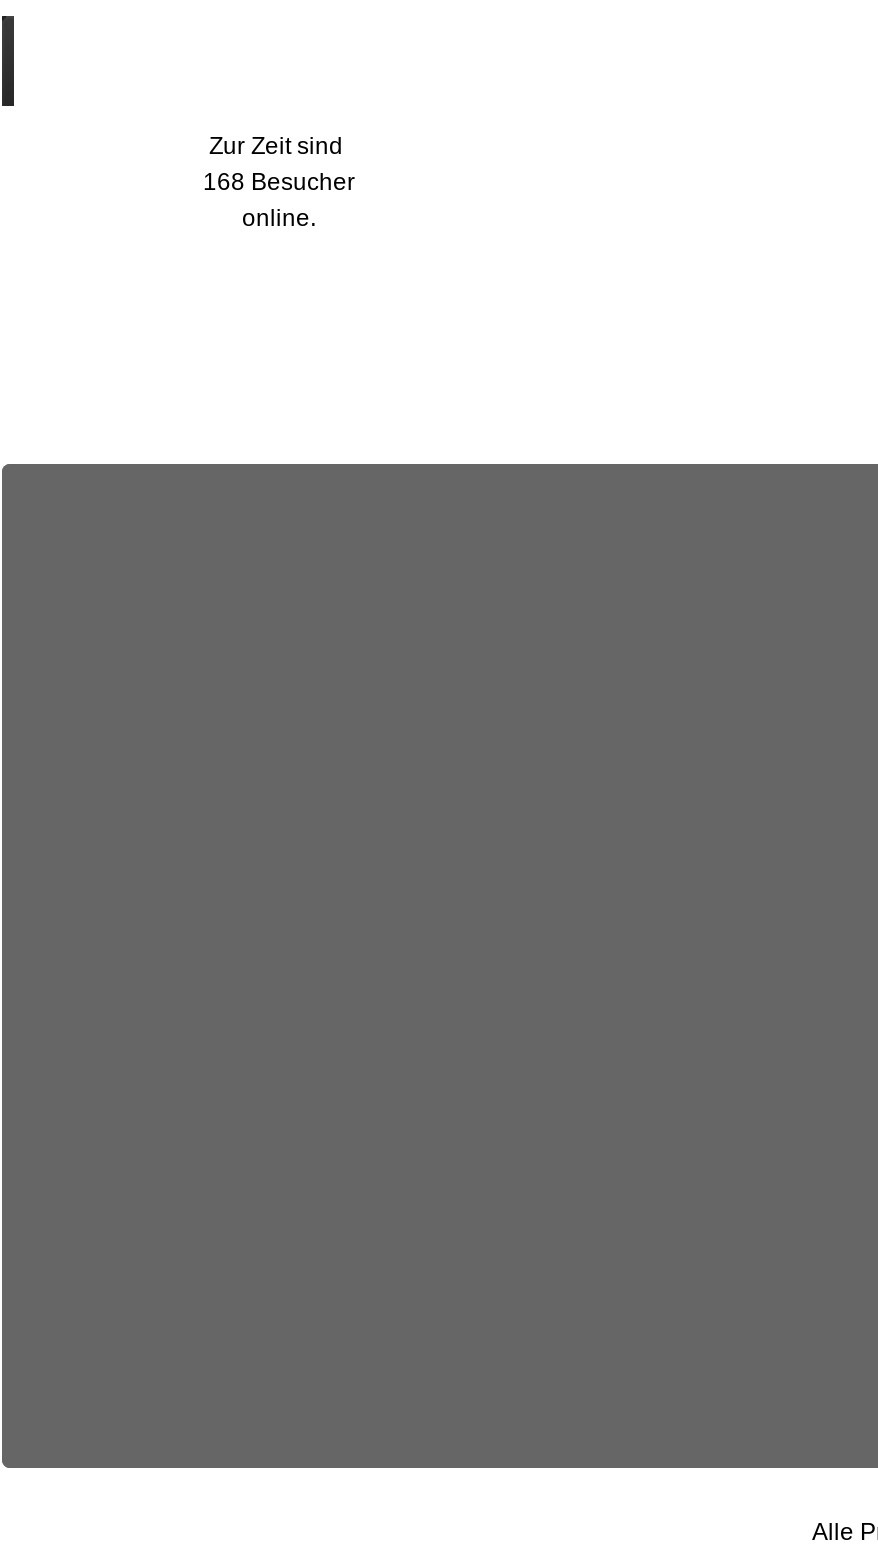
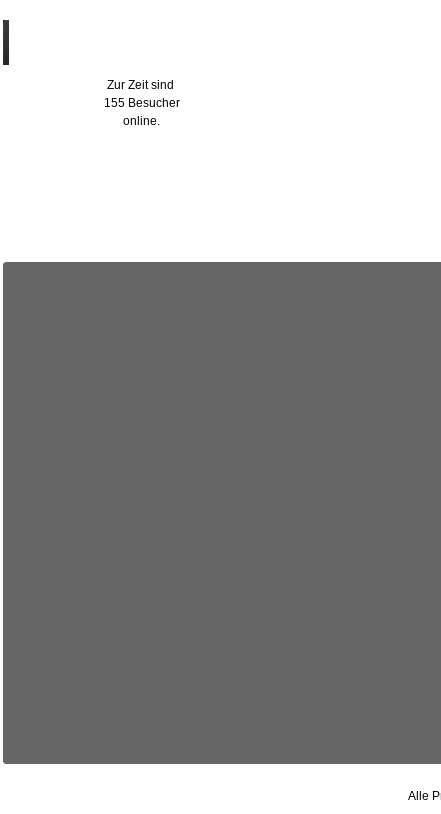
- 168 Besucher
+ 155 Besucher
